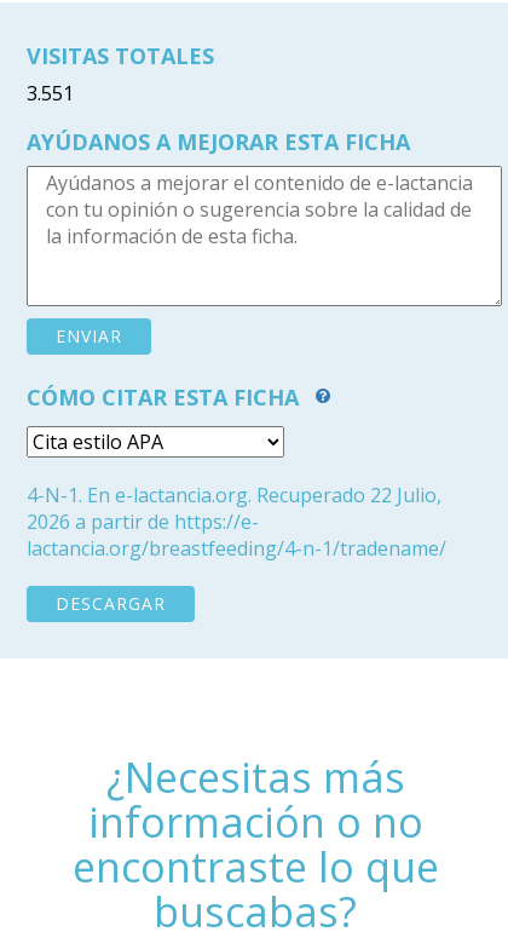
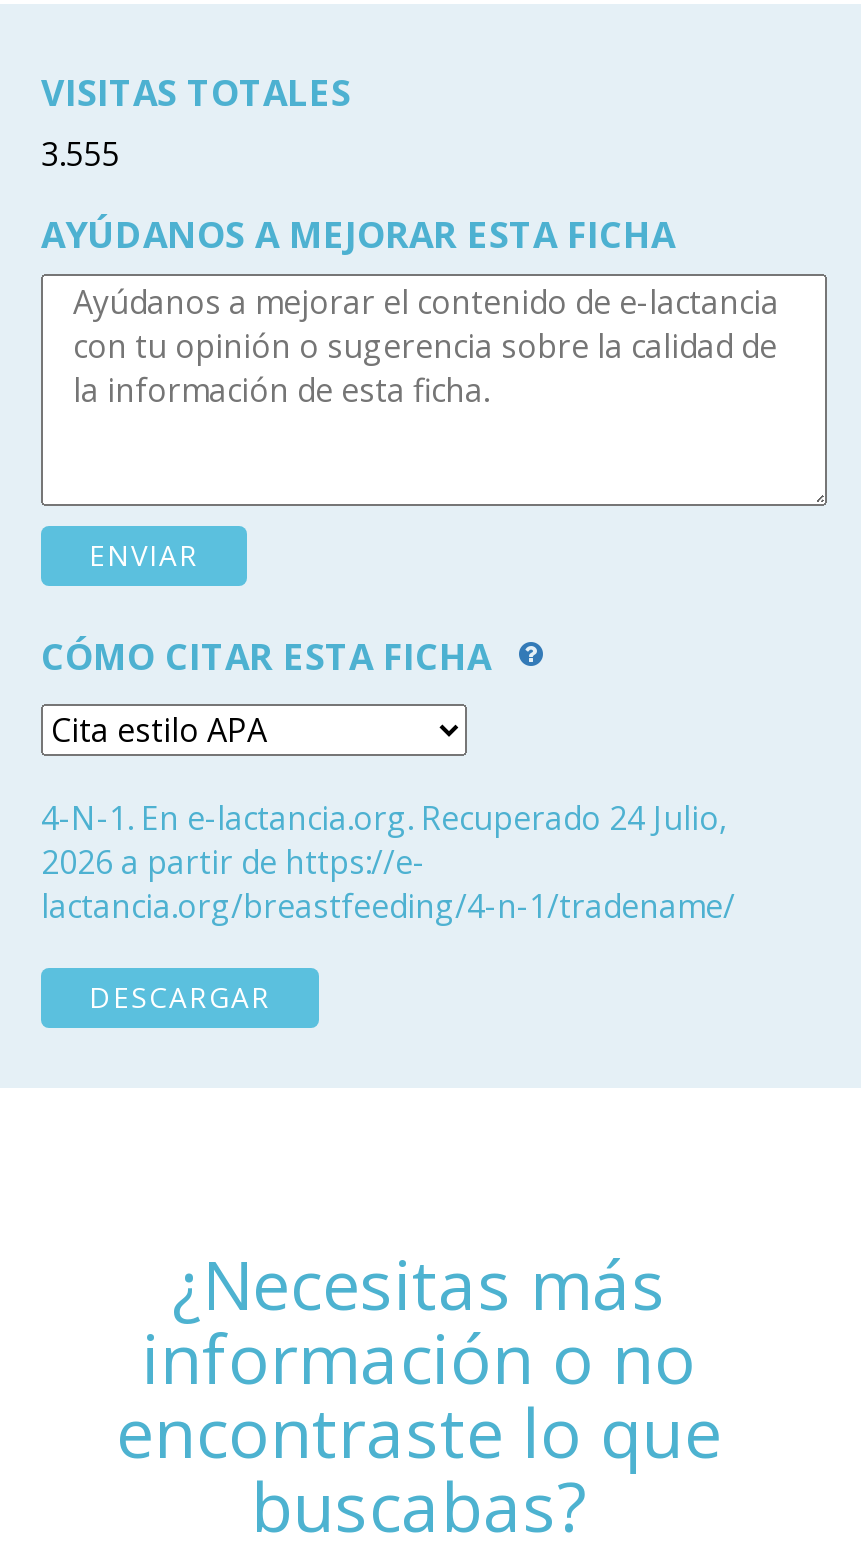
- 3.551
+ 3.555

- 4-N-1. En e-lactancia.org. Recuperado 22 Julio,
+ 4-N-1. En e-lactancia.org. Recuperado 24 Julio,
